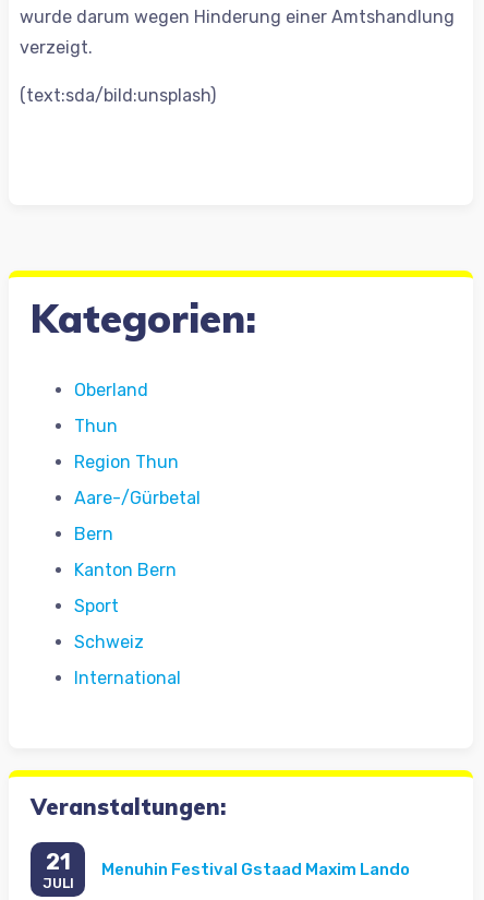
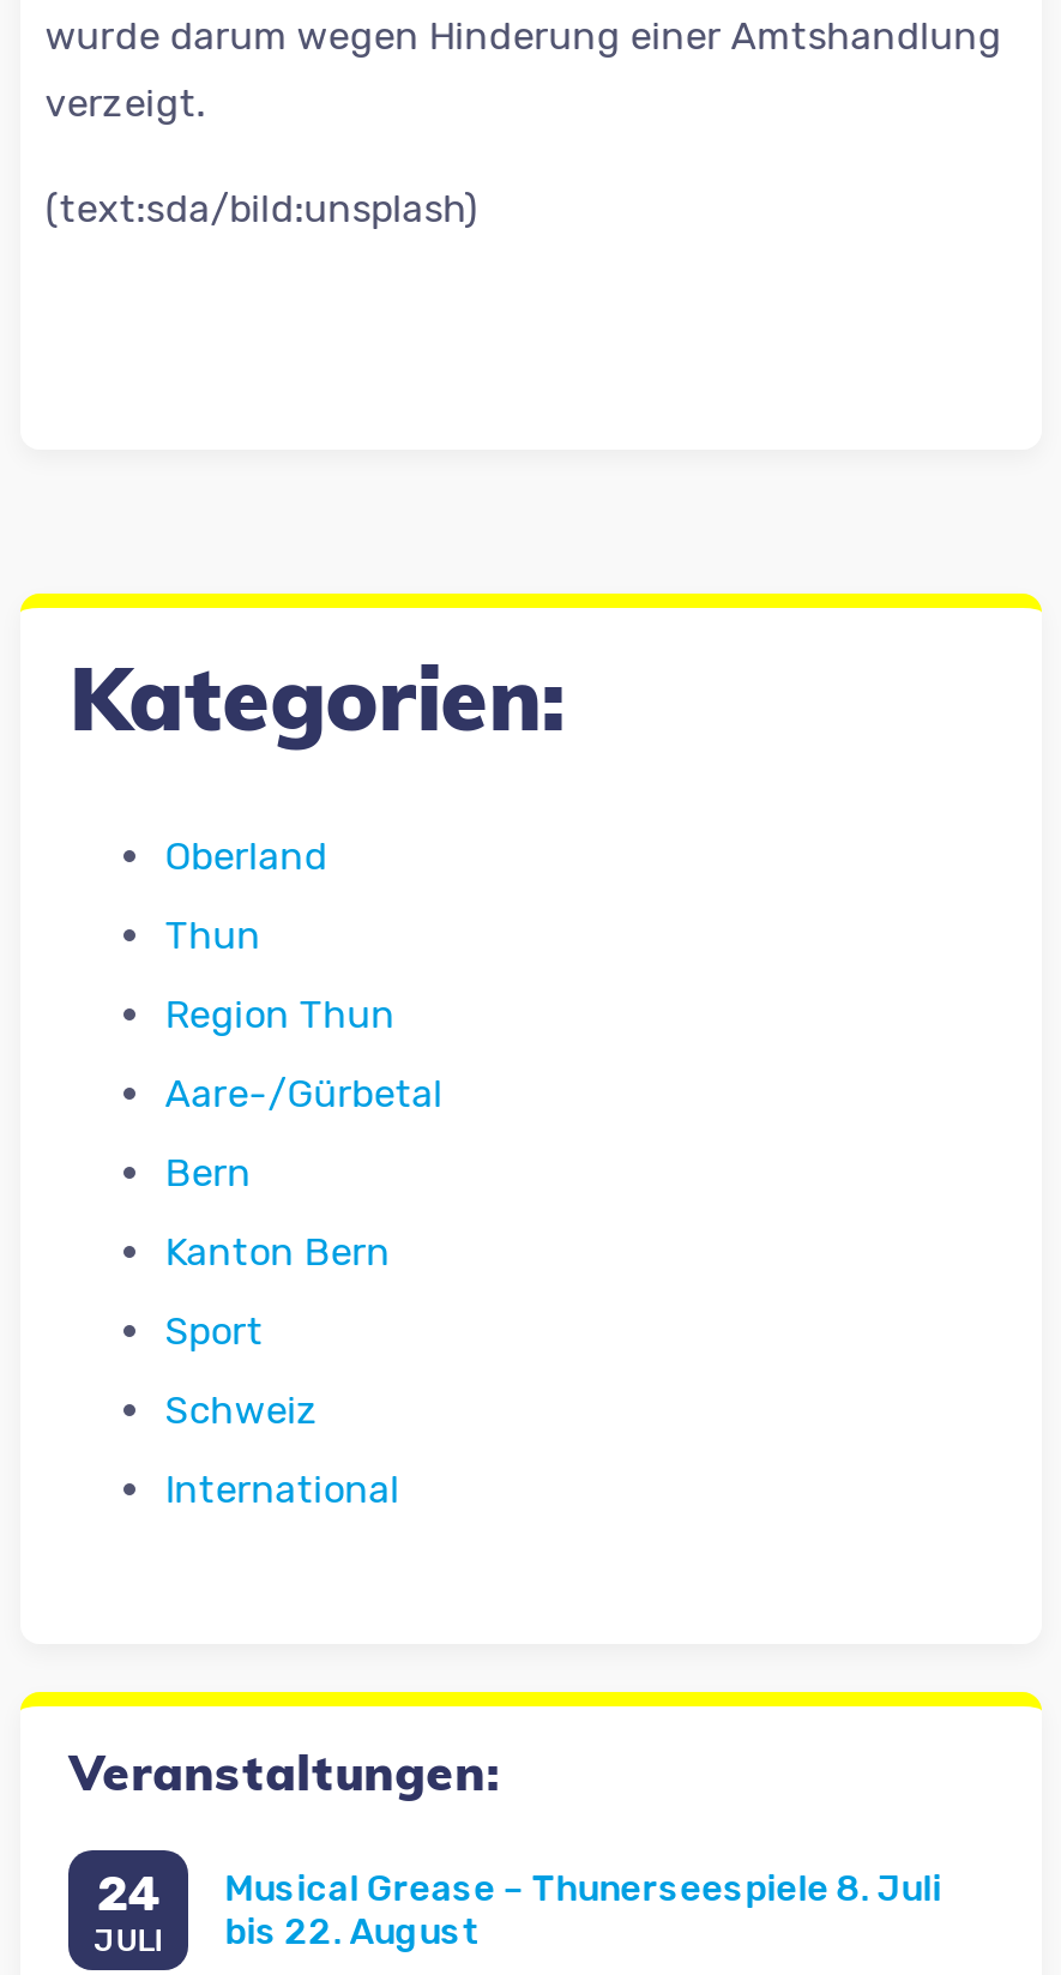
- 21
+ 24

- Menuhin Festival Gstaad Maxim Lando
+ Musical Grease – Thunerseespiele 8. Juli
+ bis 22. August
